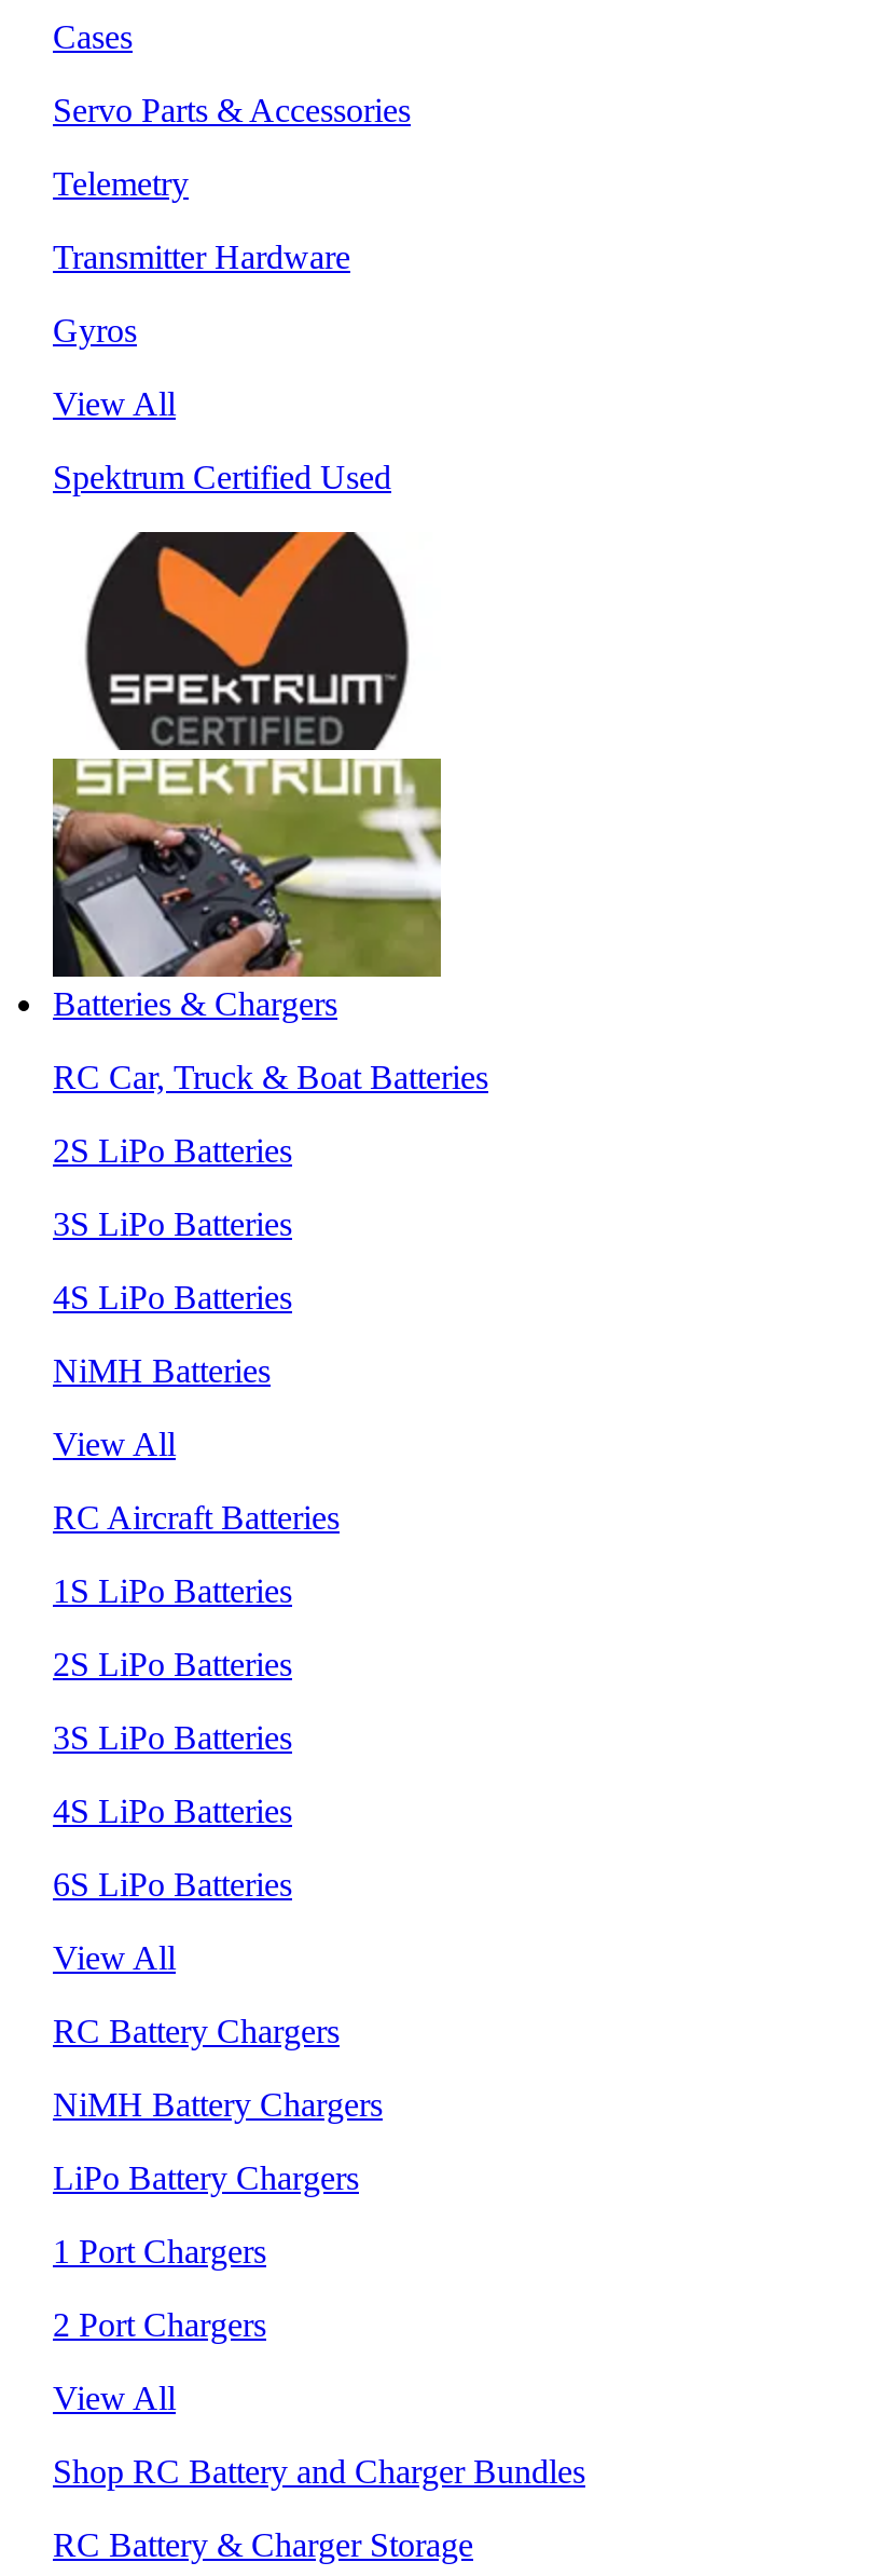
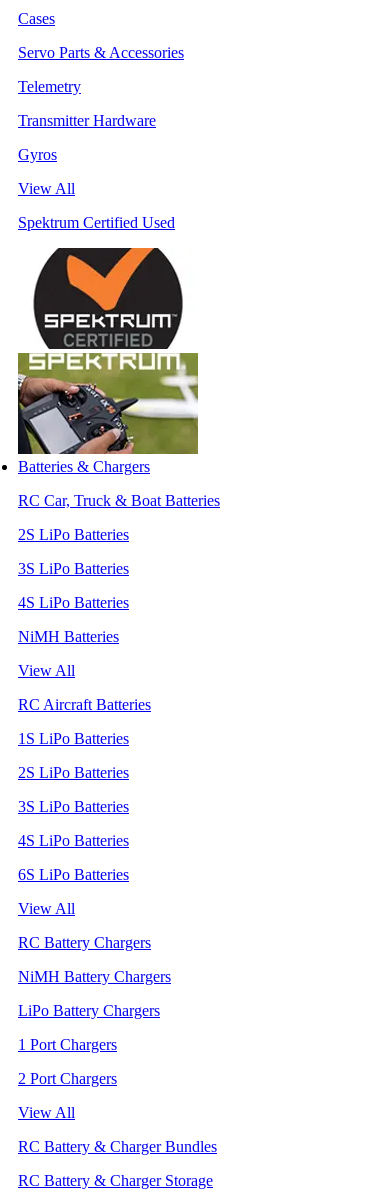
- Shop RC Battery and Charger Bundles
+ RC Battery & Charger Bundles
